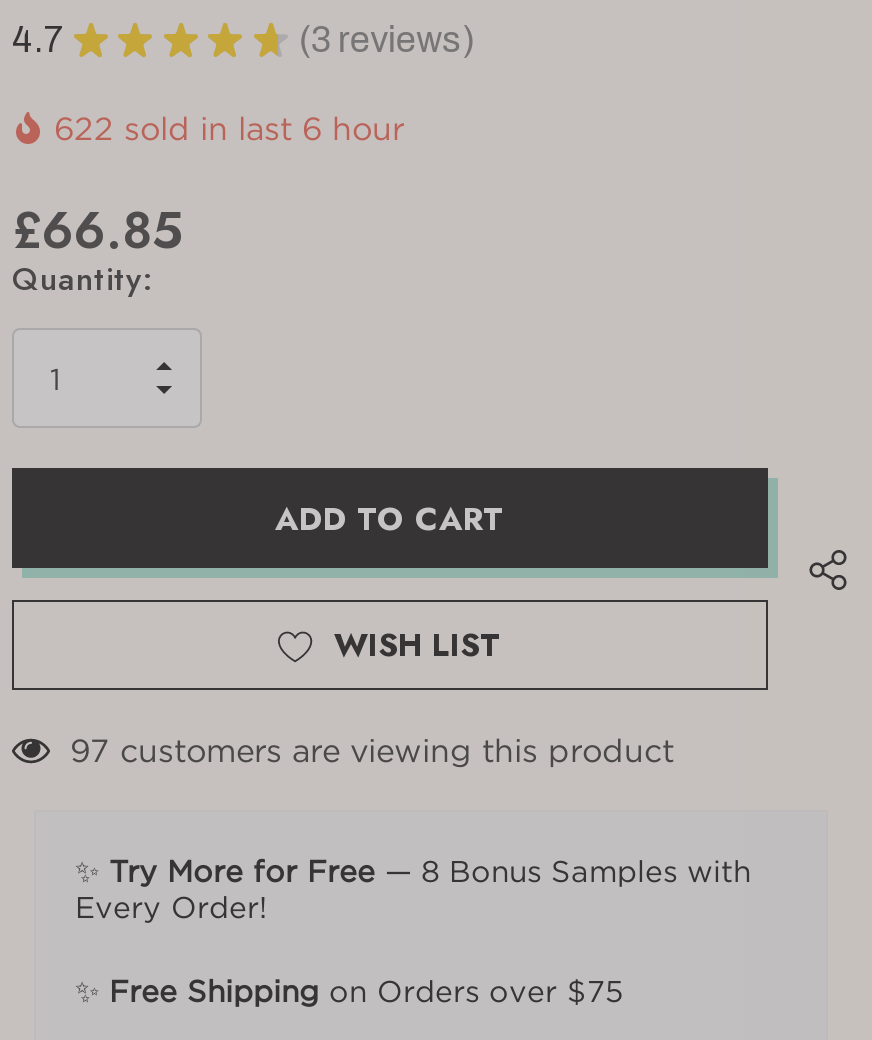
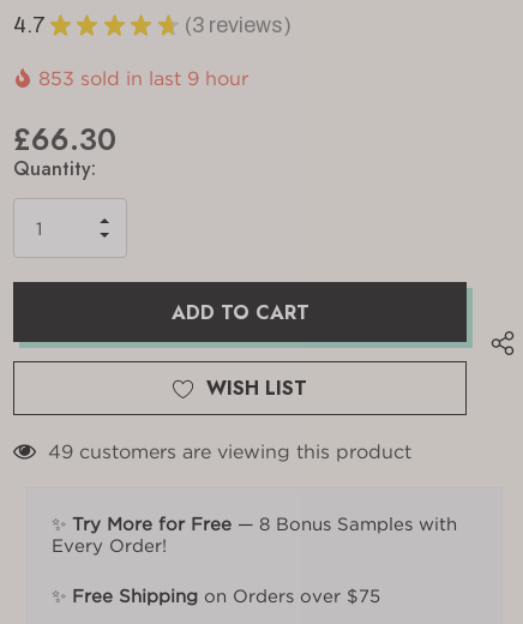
- 622 sold in last 6 hour
+ 853 sold in last 9 hour

- £66.85
+ £66.30

- 97 customers are viewing this product
+ 49 customers are viewing this product
